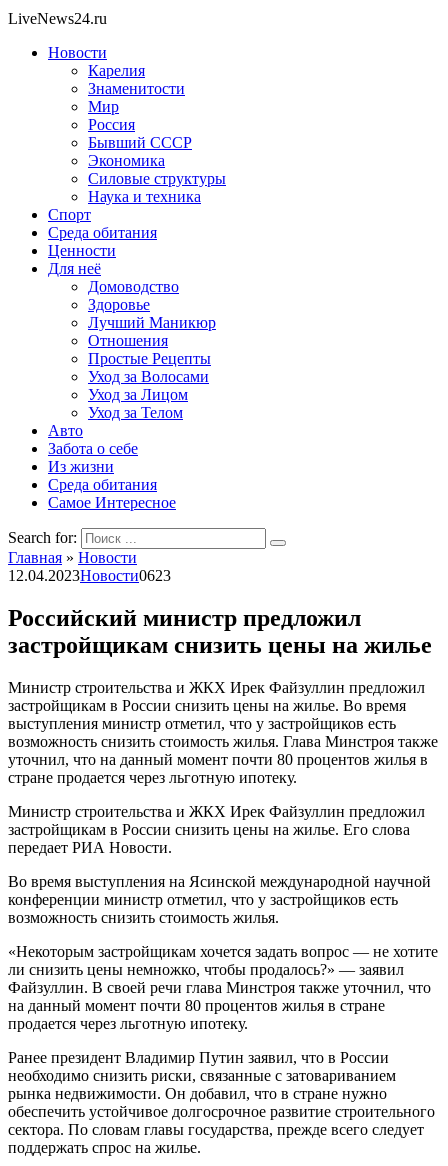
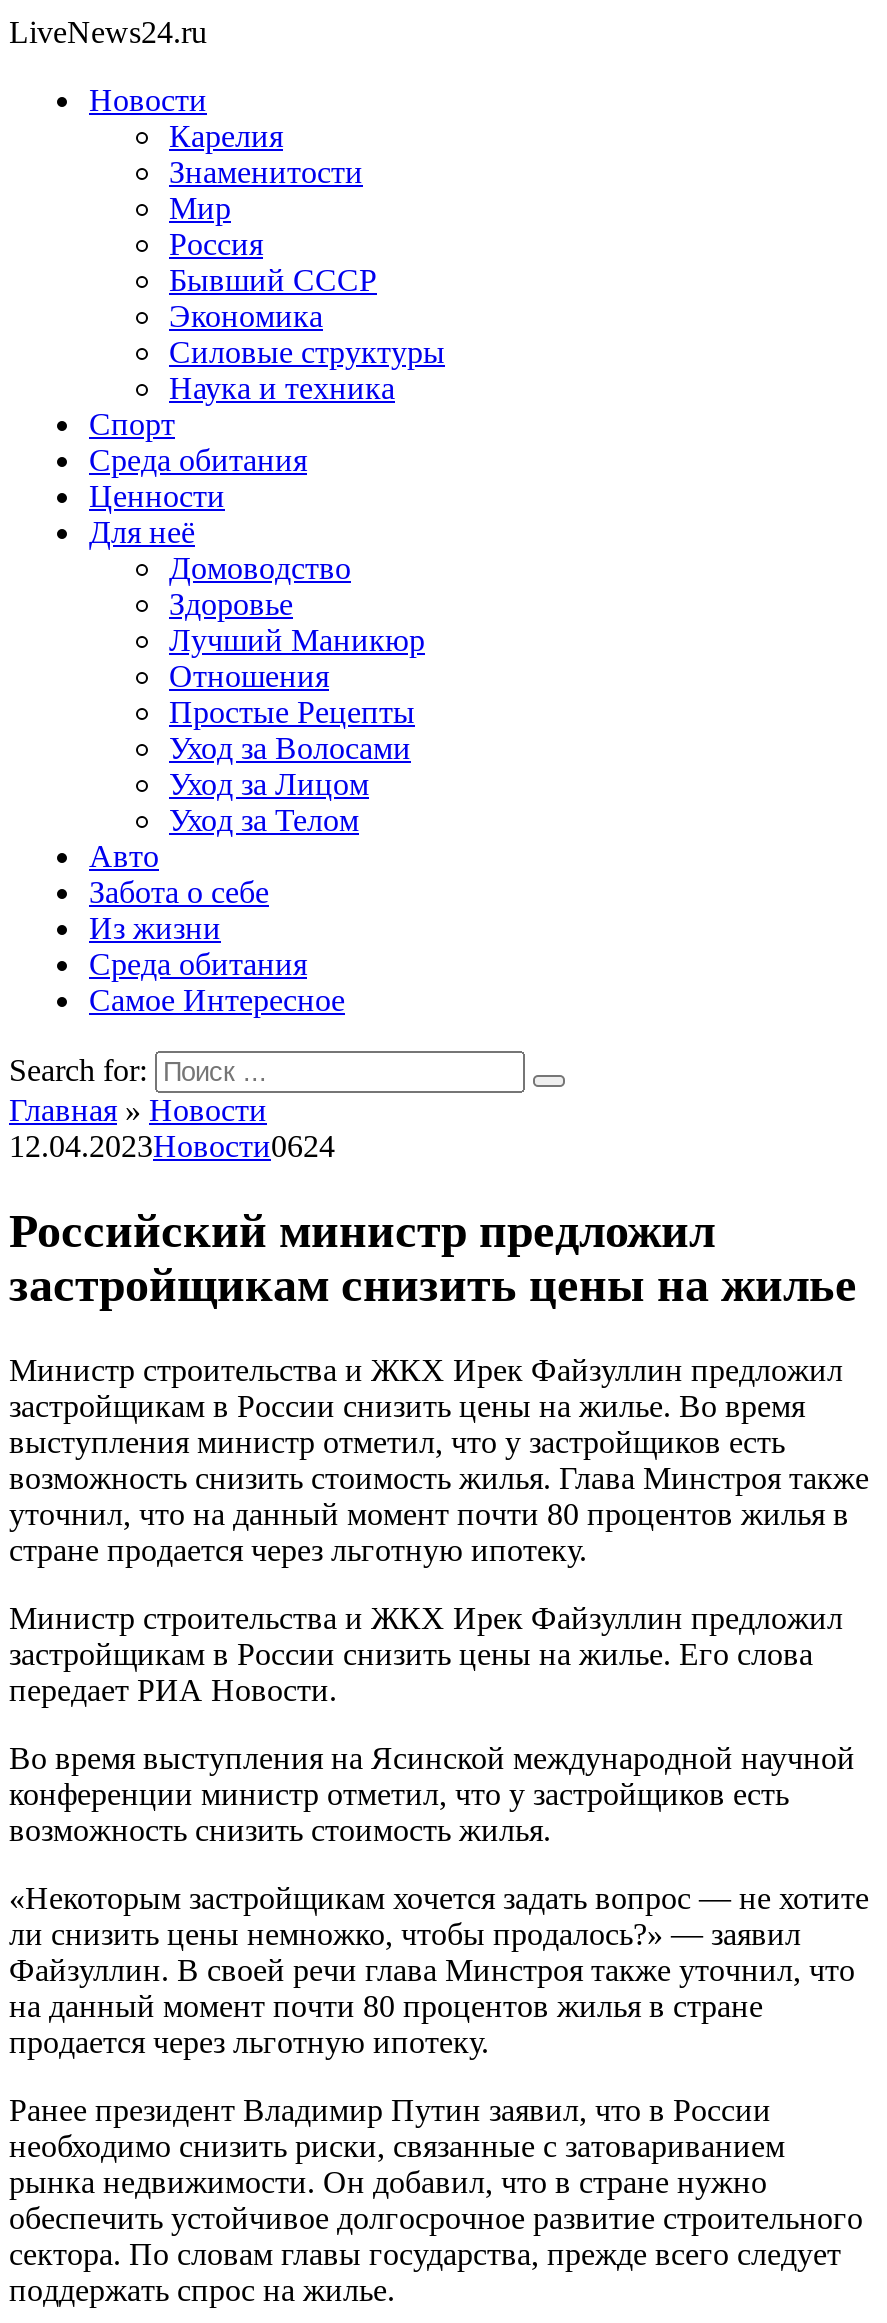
- 12.04.2023Новости0623
+ 12.04.2023Новости0624
